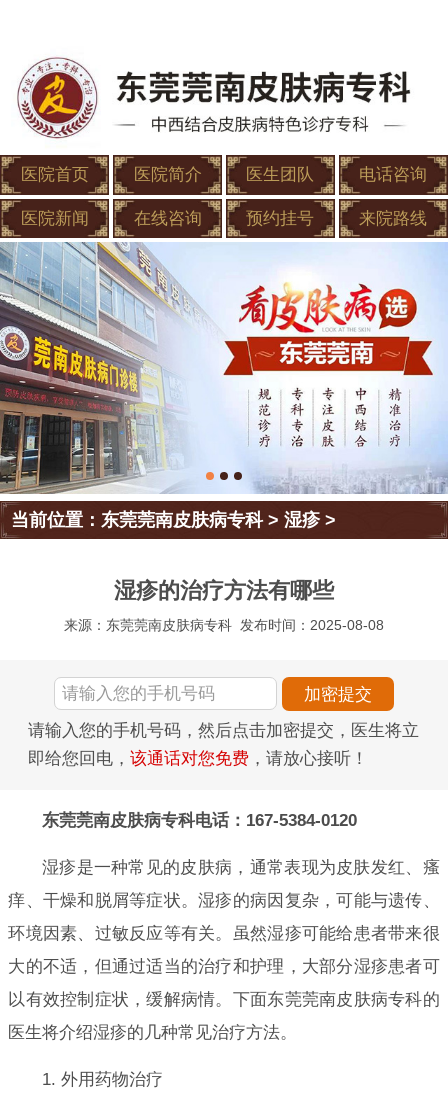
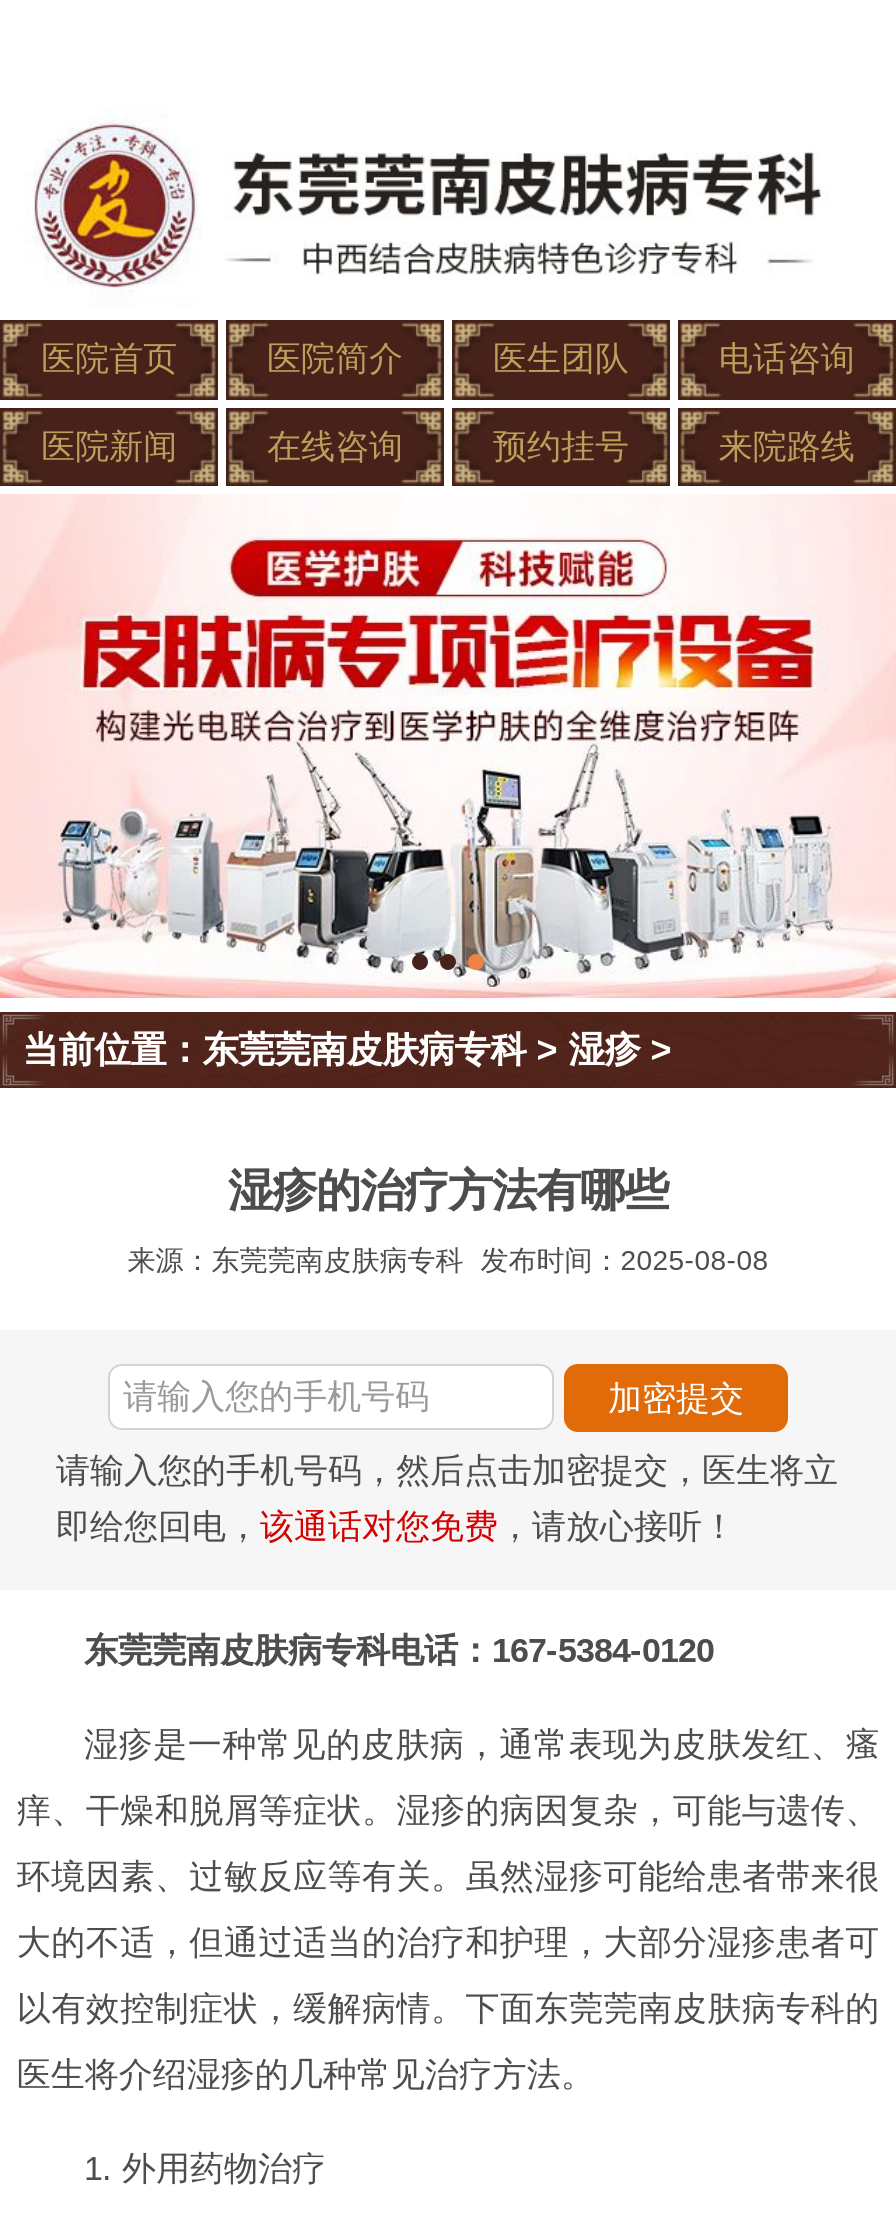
- [image]
+ [image]
